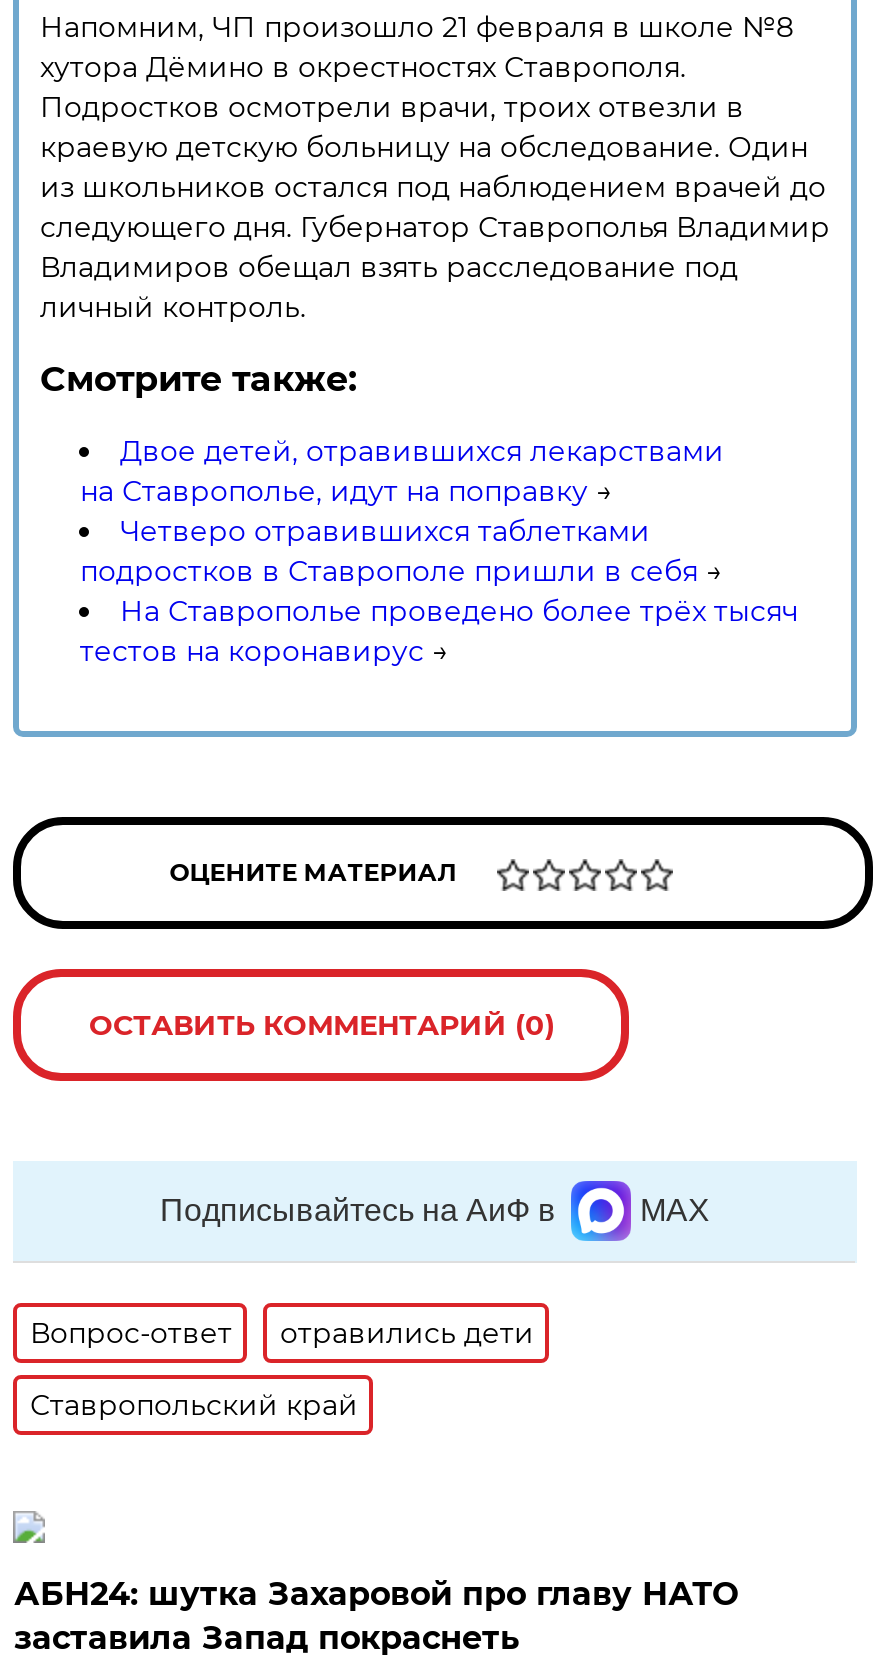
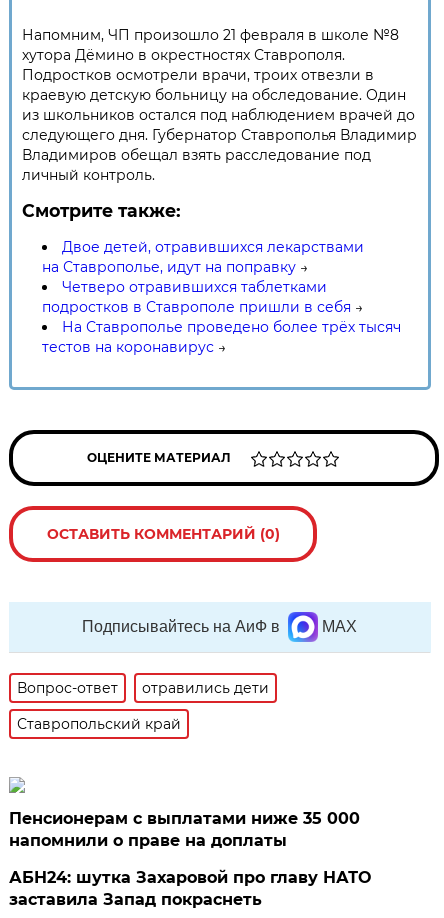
+ Пенсионерам с выплатами ниже 35 000
+ напомнили о праве на доплаты
